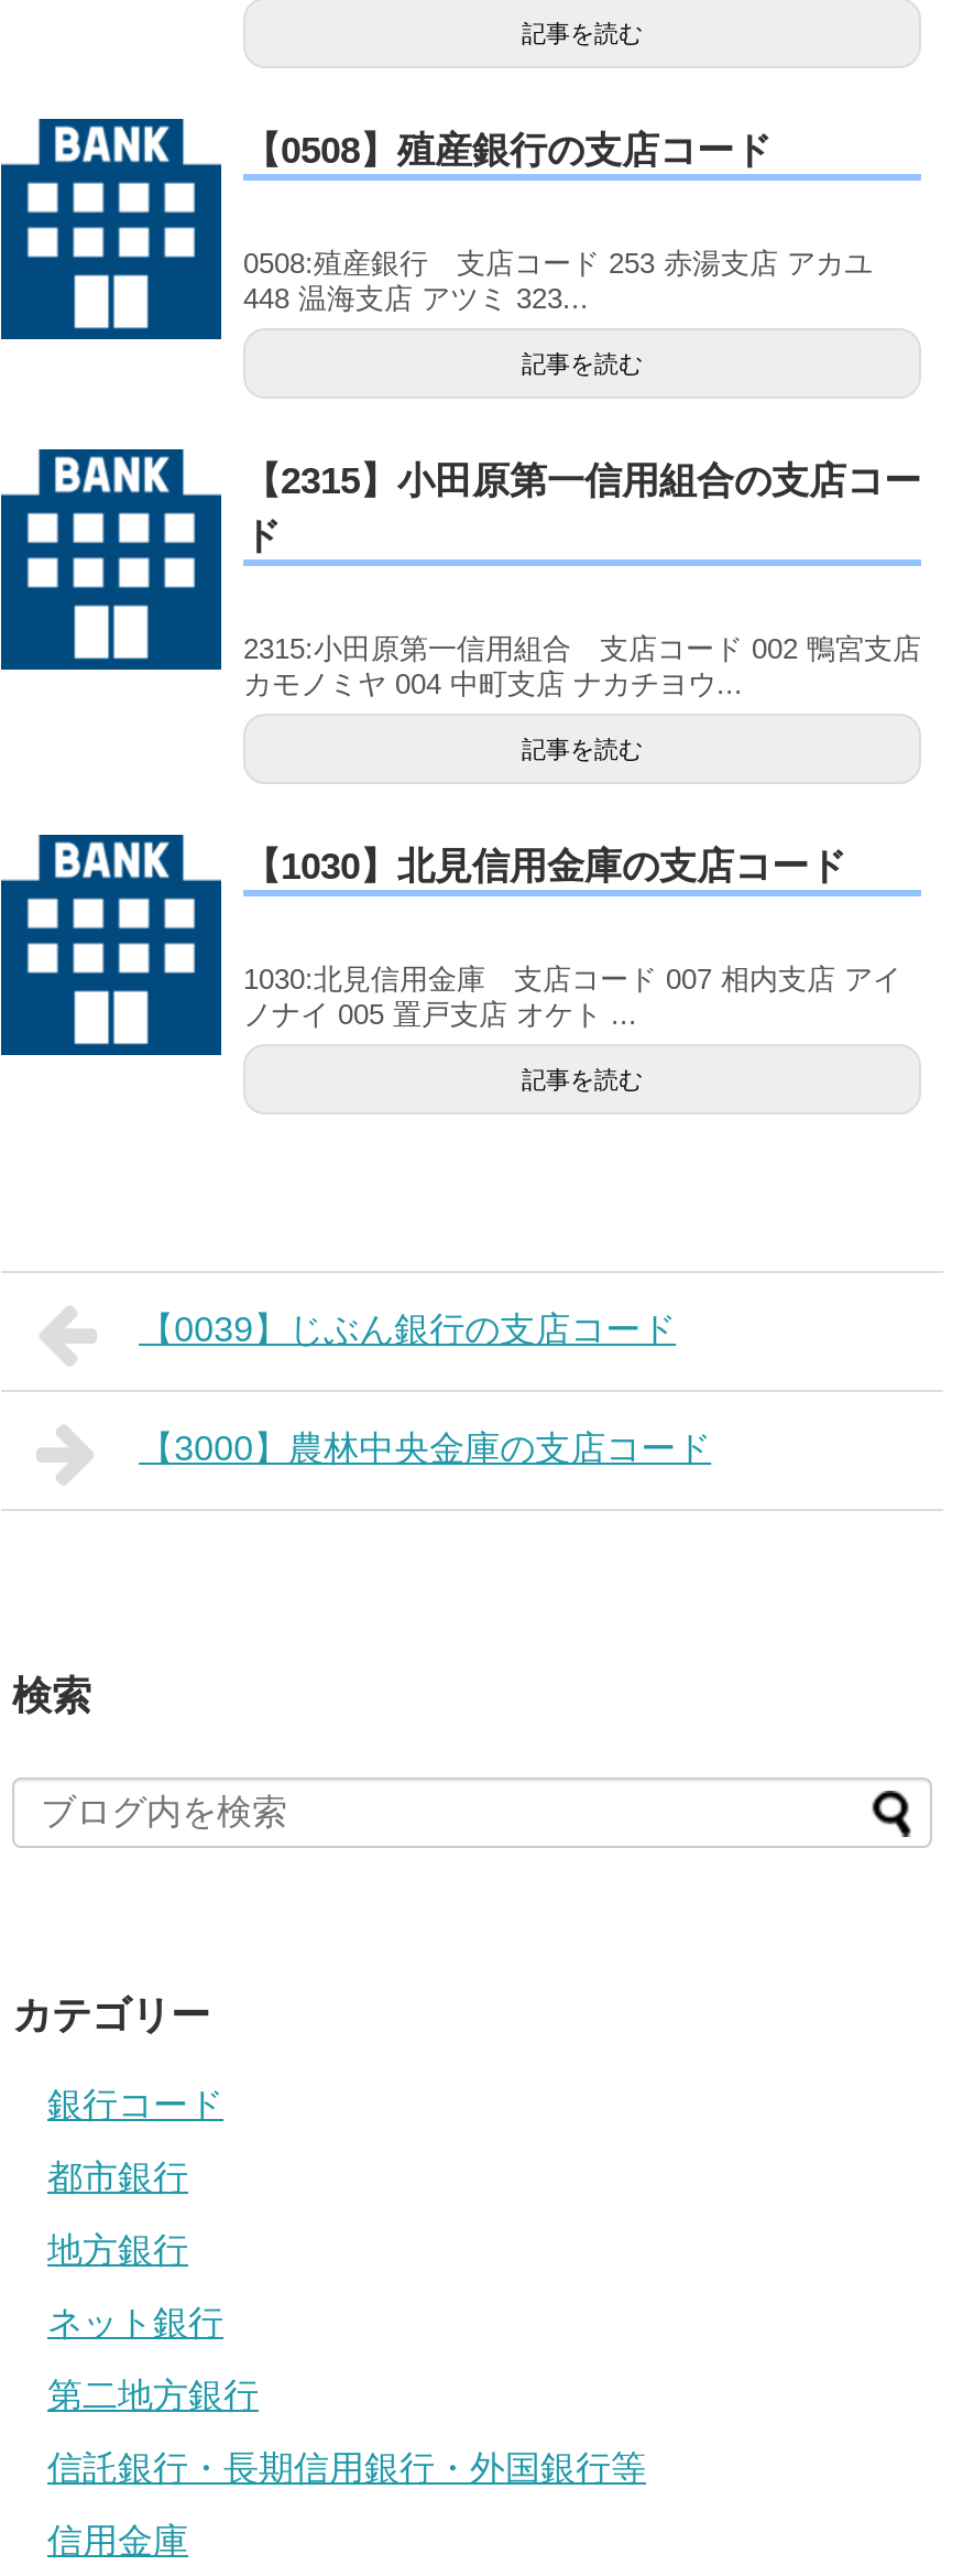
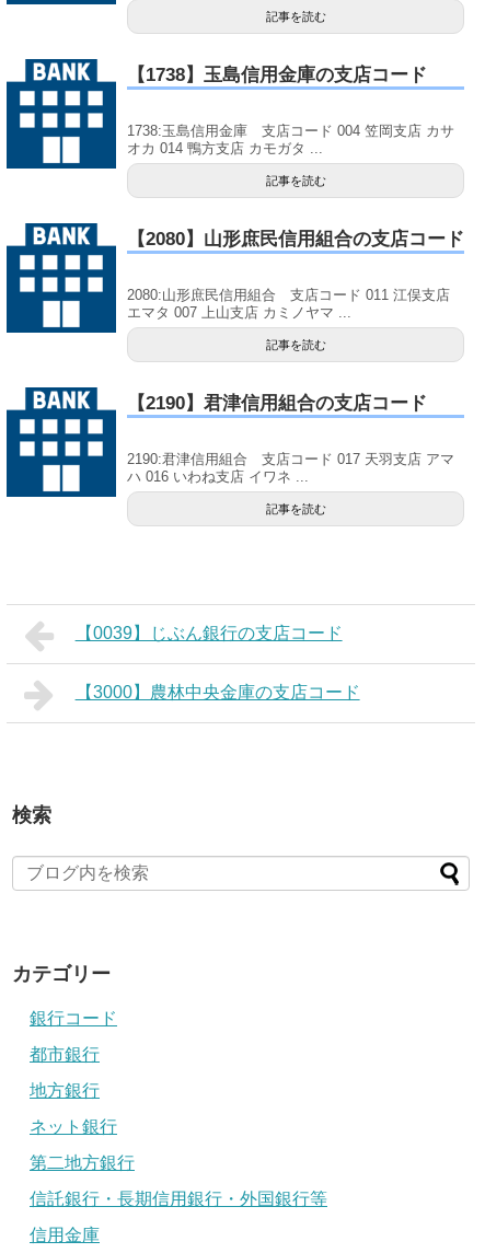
- 【0508】殖産銀行の支店コード
+ 【1738】玉島信用金庫の支店コード

- 0508:殖産銀行 支店コード 253 赤湯支店 アカユ
- 448 温海支店 アツミ 323...
+ 1738:玉島信用金庫 支店コード 004 笠岡支店 カサ
+ オカ 014 鴨方支店 カモガタ ...

- 【2315】小田原第一信用組合の支店コー
- ド
+ 【2080】山形庶民信用組合の支店コード

- 2315:小田原第一信用組合 支店コード 002 鴨宮支店
- カモノミヤ 004 中町支店 ナカチヨウ...
+ 2080:山形庶民信用組合 支店コード 011 江俣支店
+ エマタ 007 上山支店 カミノヤマ ...

- 【1030】北見信用金庫の支店コード
+ 【2190】君津信用組合の支店コード

- 1030:北見信用金庫 支店コード 007 相内支店 アイ
- ノナイ 005 置戸支店 オケト ...
+ 2190:君津信用組合 支店コード 017 天羽支店 アマ
+ ハ 016 いわね支店 イワネ ...
